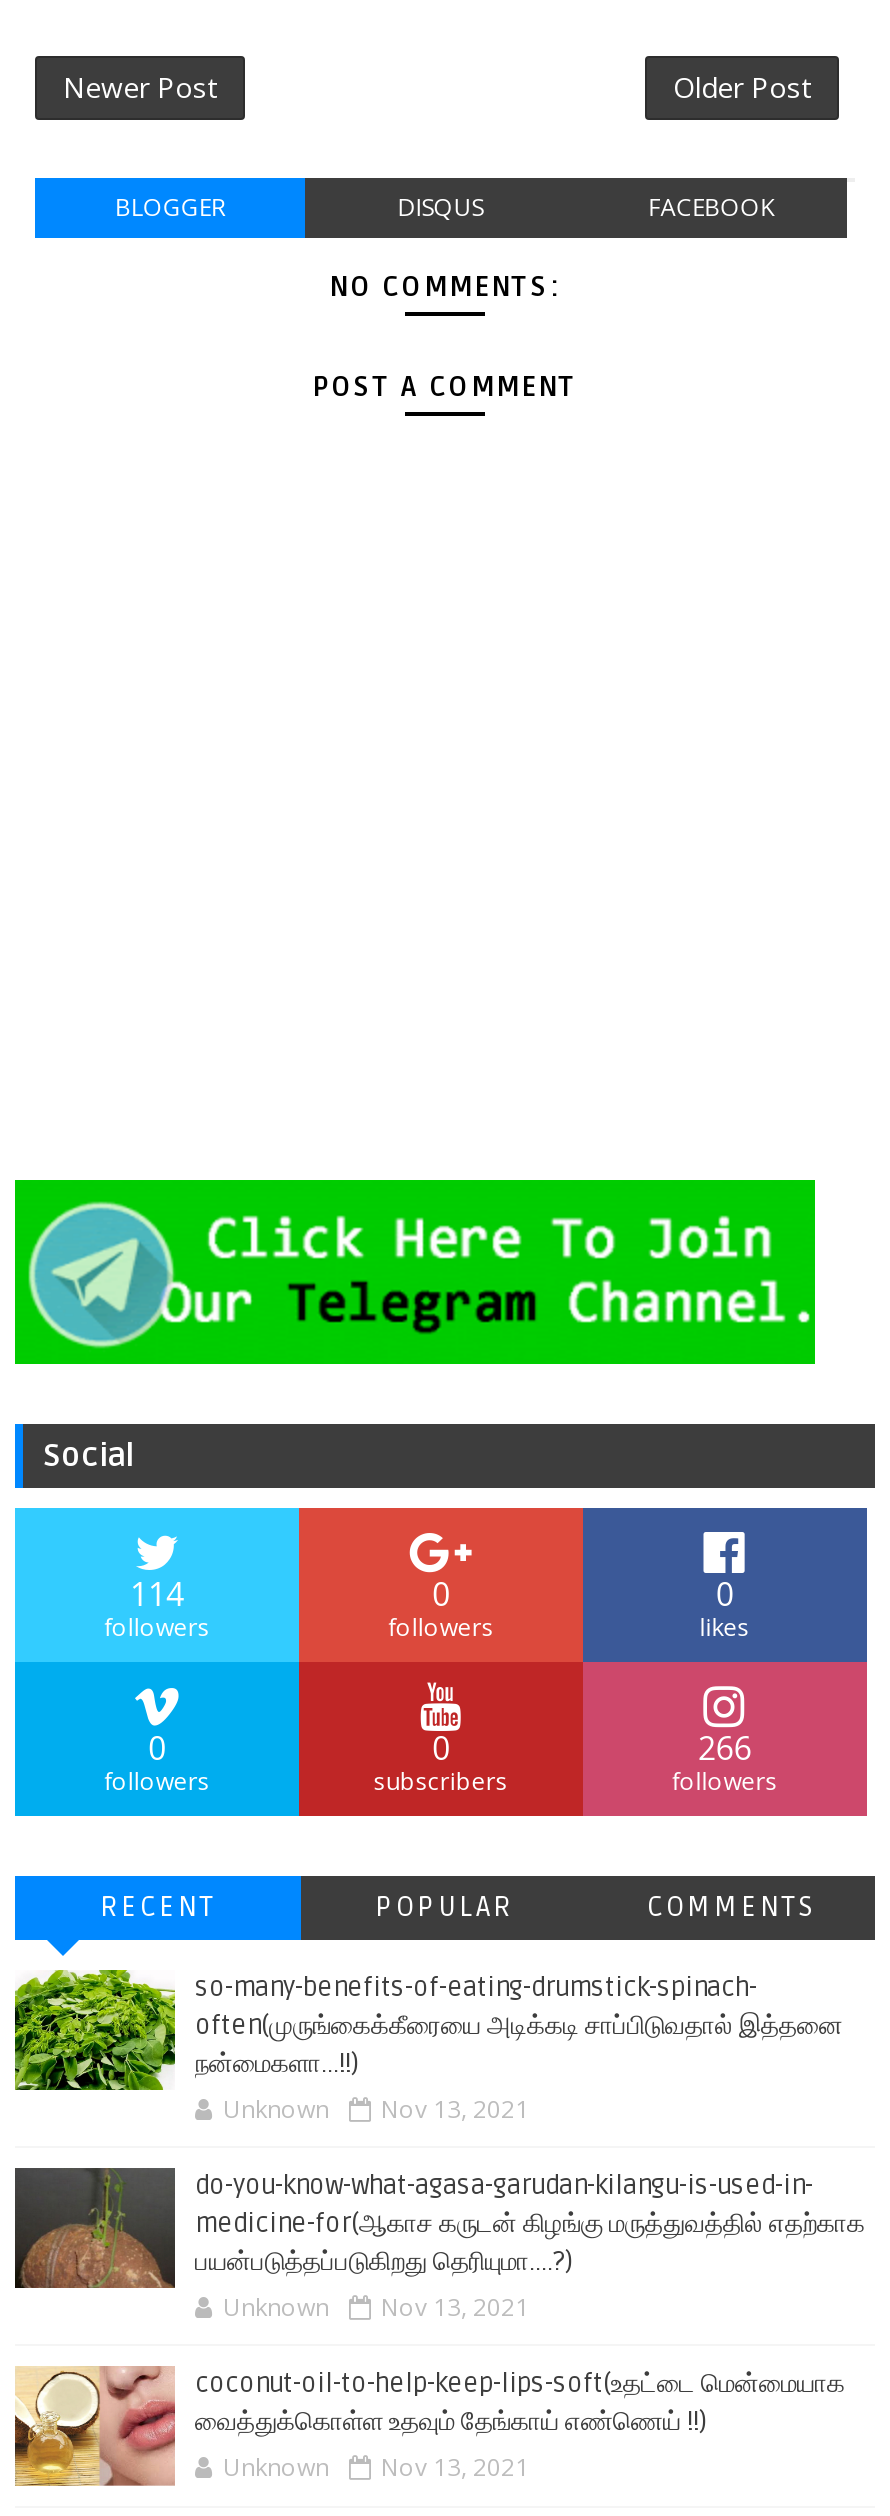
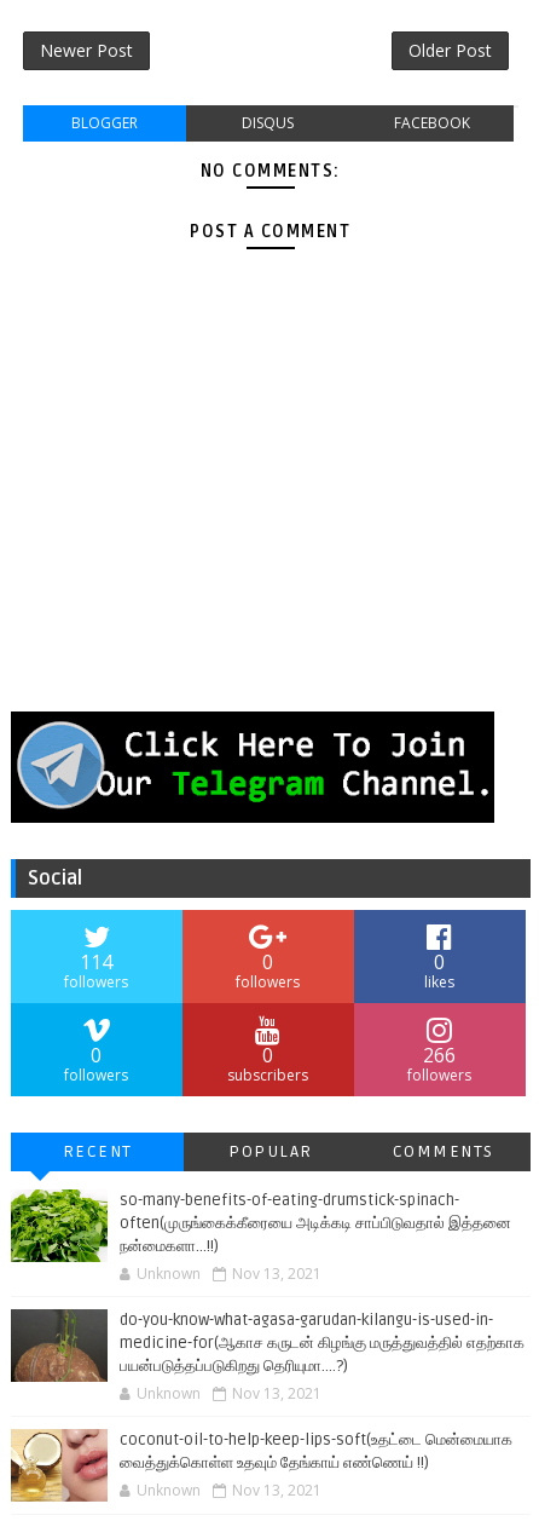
- [image]
+ [image]
